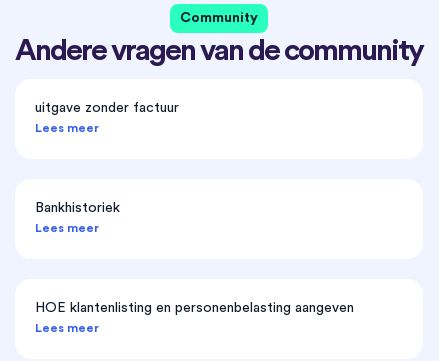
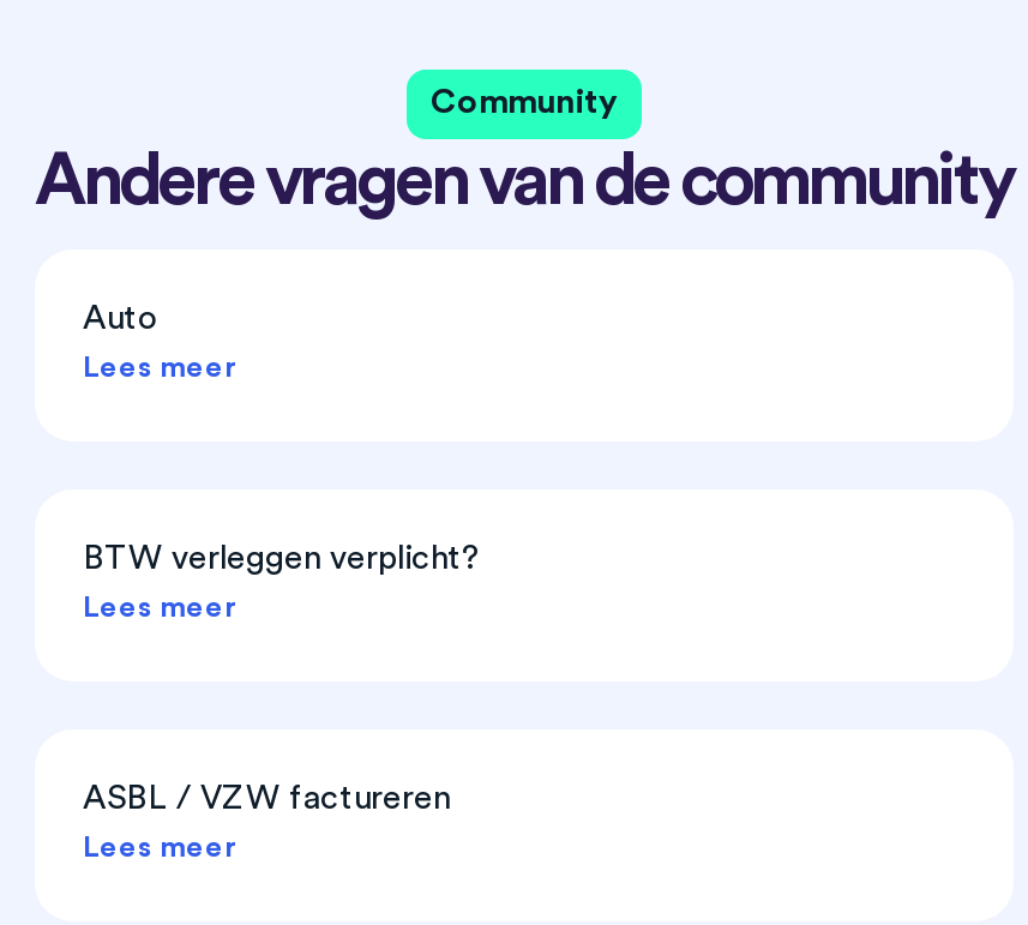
- uitgave zonder factuur
+ Auto

- Bankhistoriek
+ BTW verleggen verplicht?

- HOE klantenlisting en personenbelasting aangeven
+ ASBL / VZW factureren
